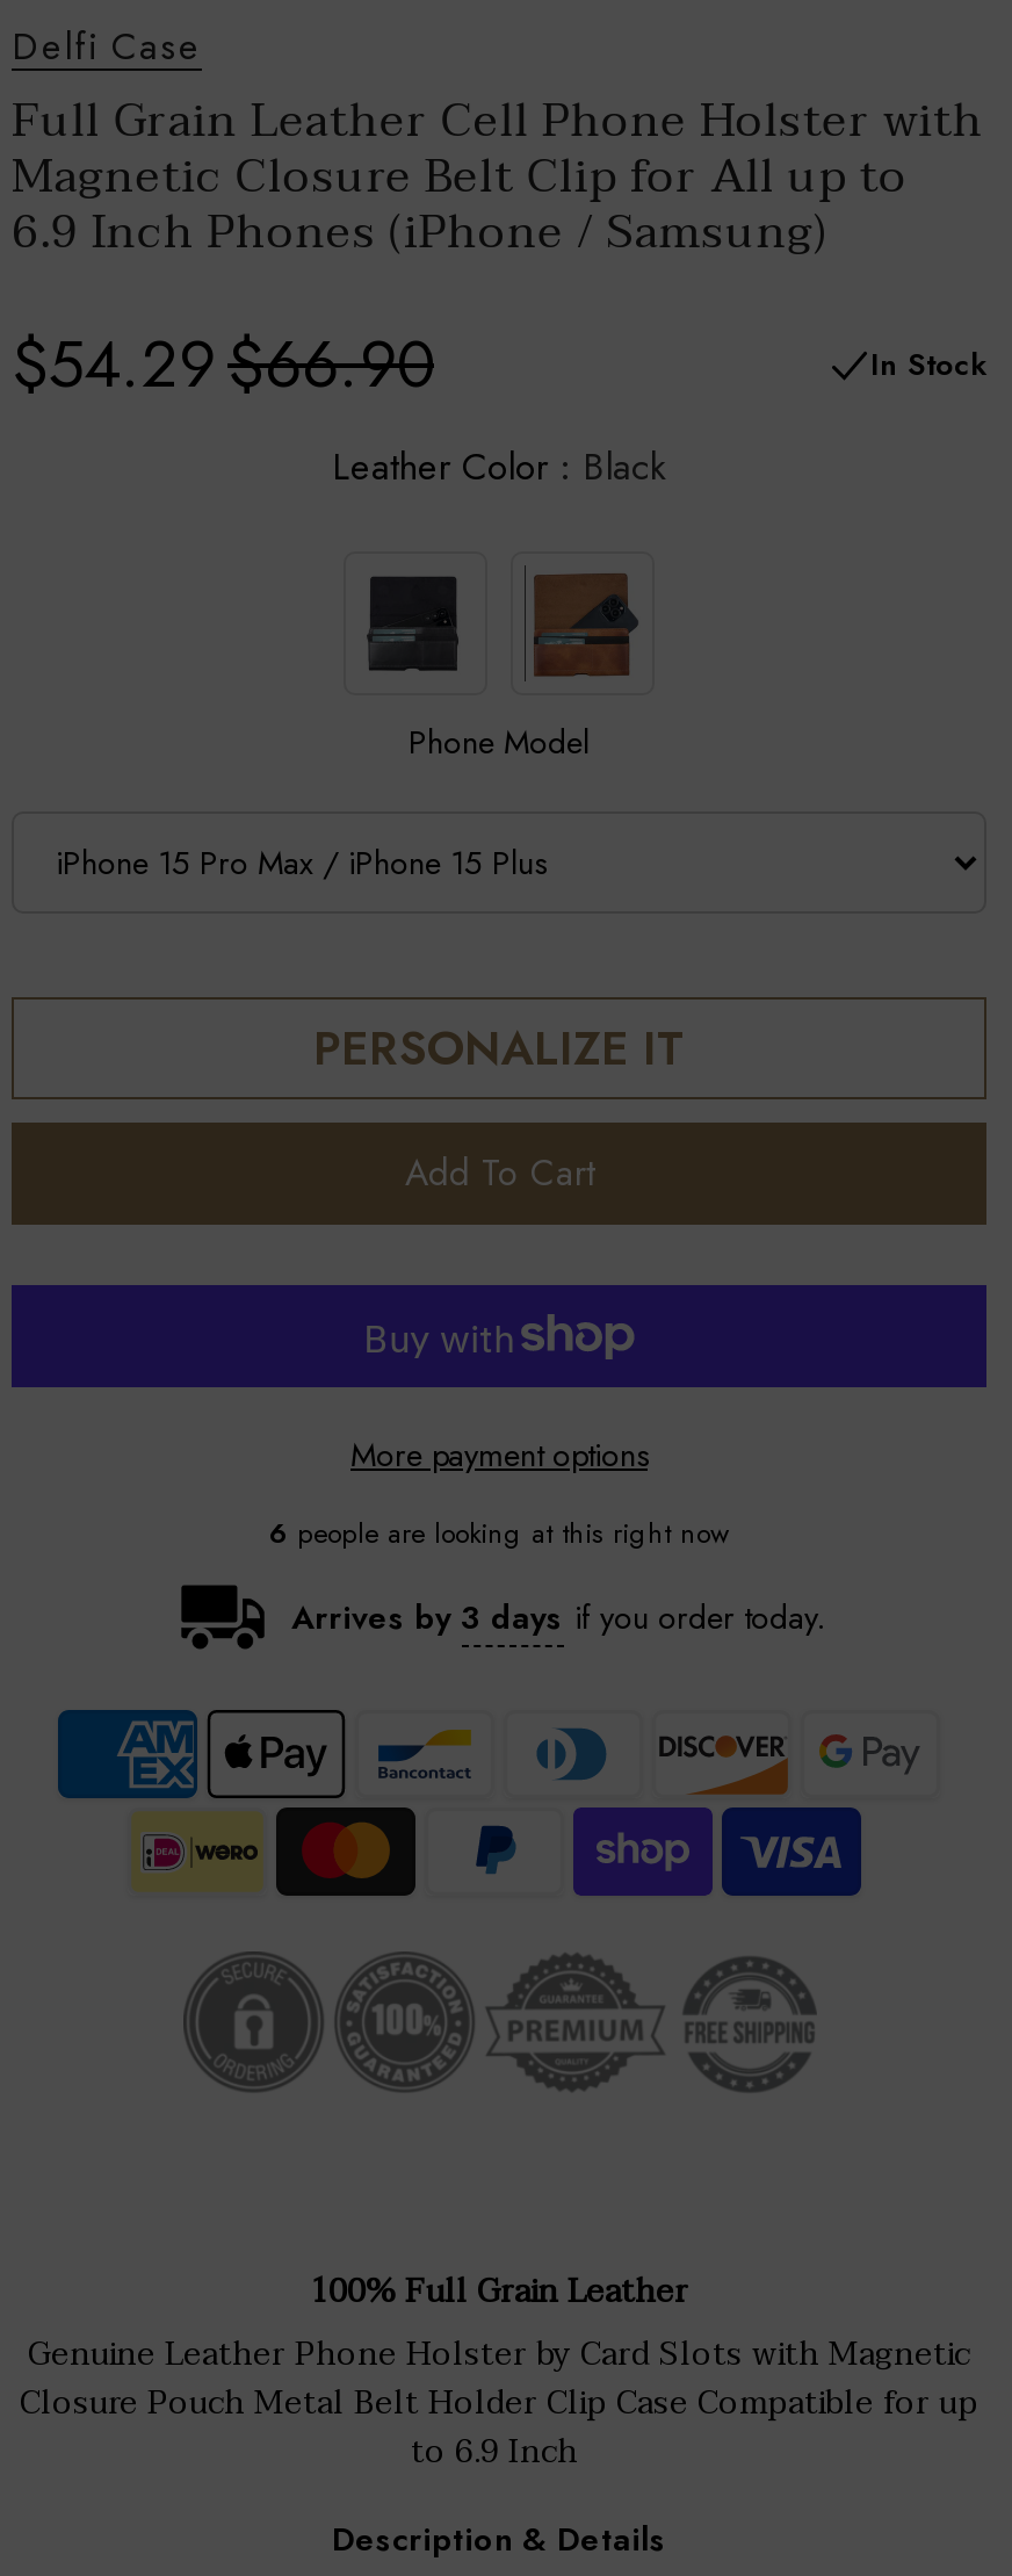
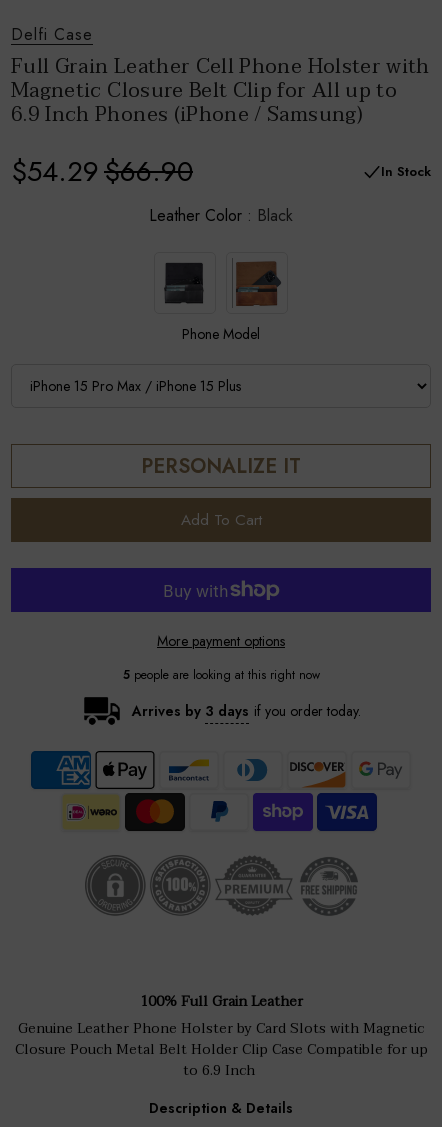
- 6 people are looking at this right now
+ 5 people are looking at this right now
